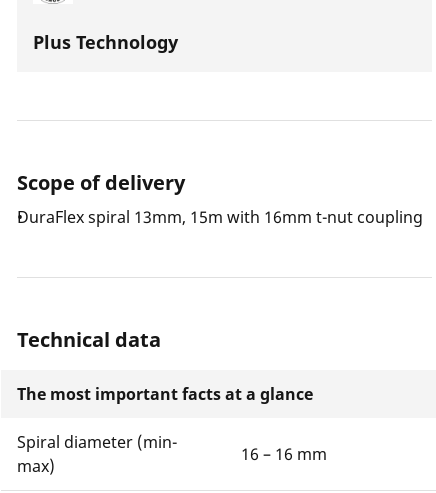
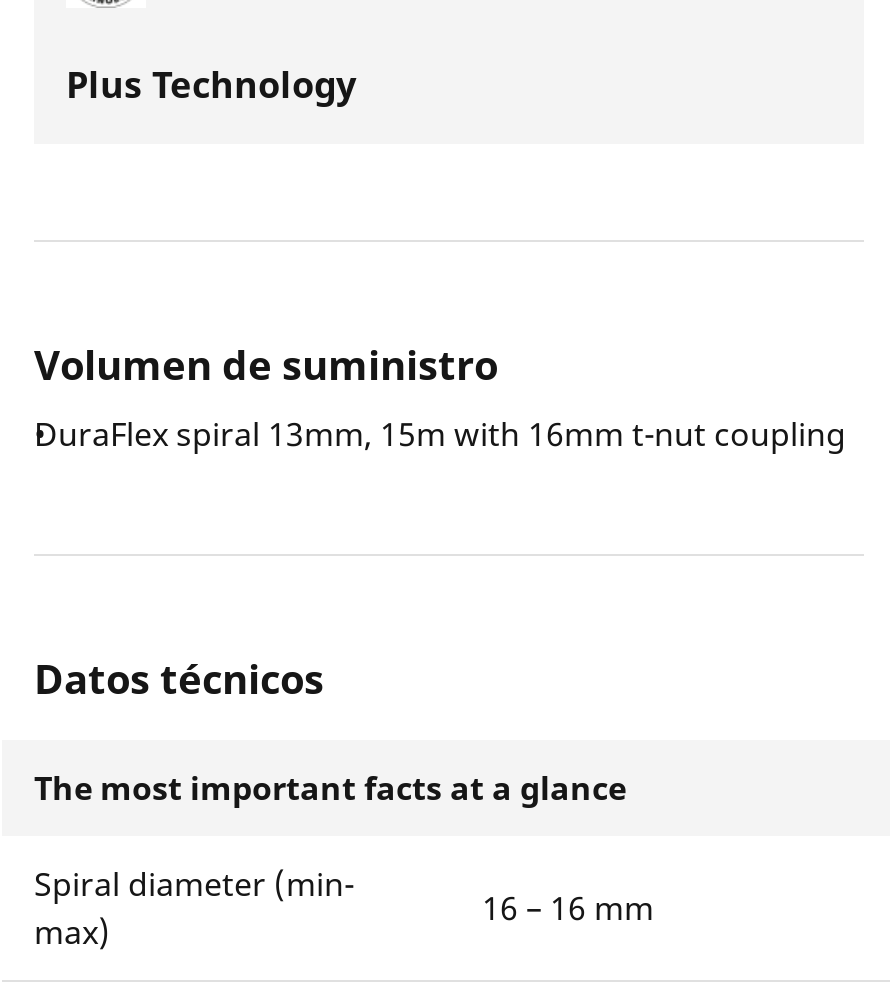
- Scope of delivery
+ Volumen de suministro

- Technical data
+ Datos técnicos
